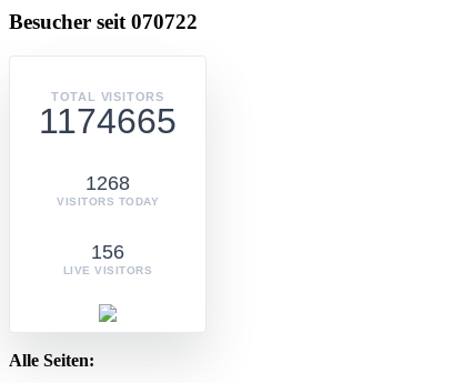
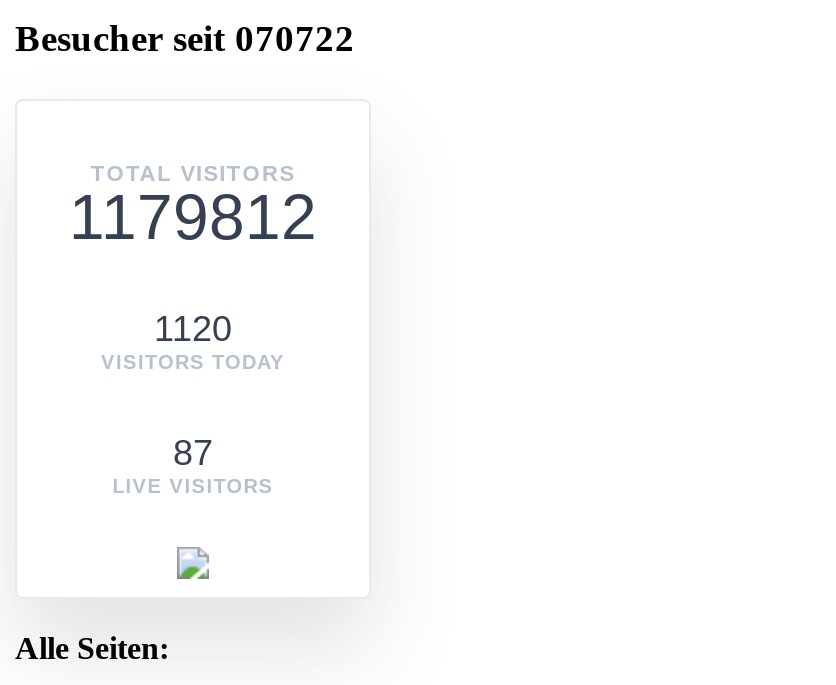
- 1174665
+ 1179812

- 1268
+ 1120

- 156
+ 87
